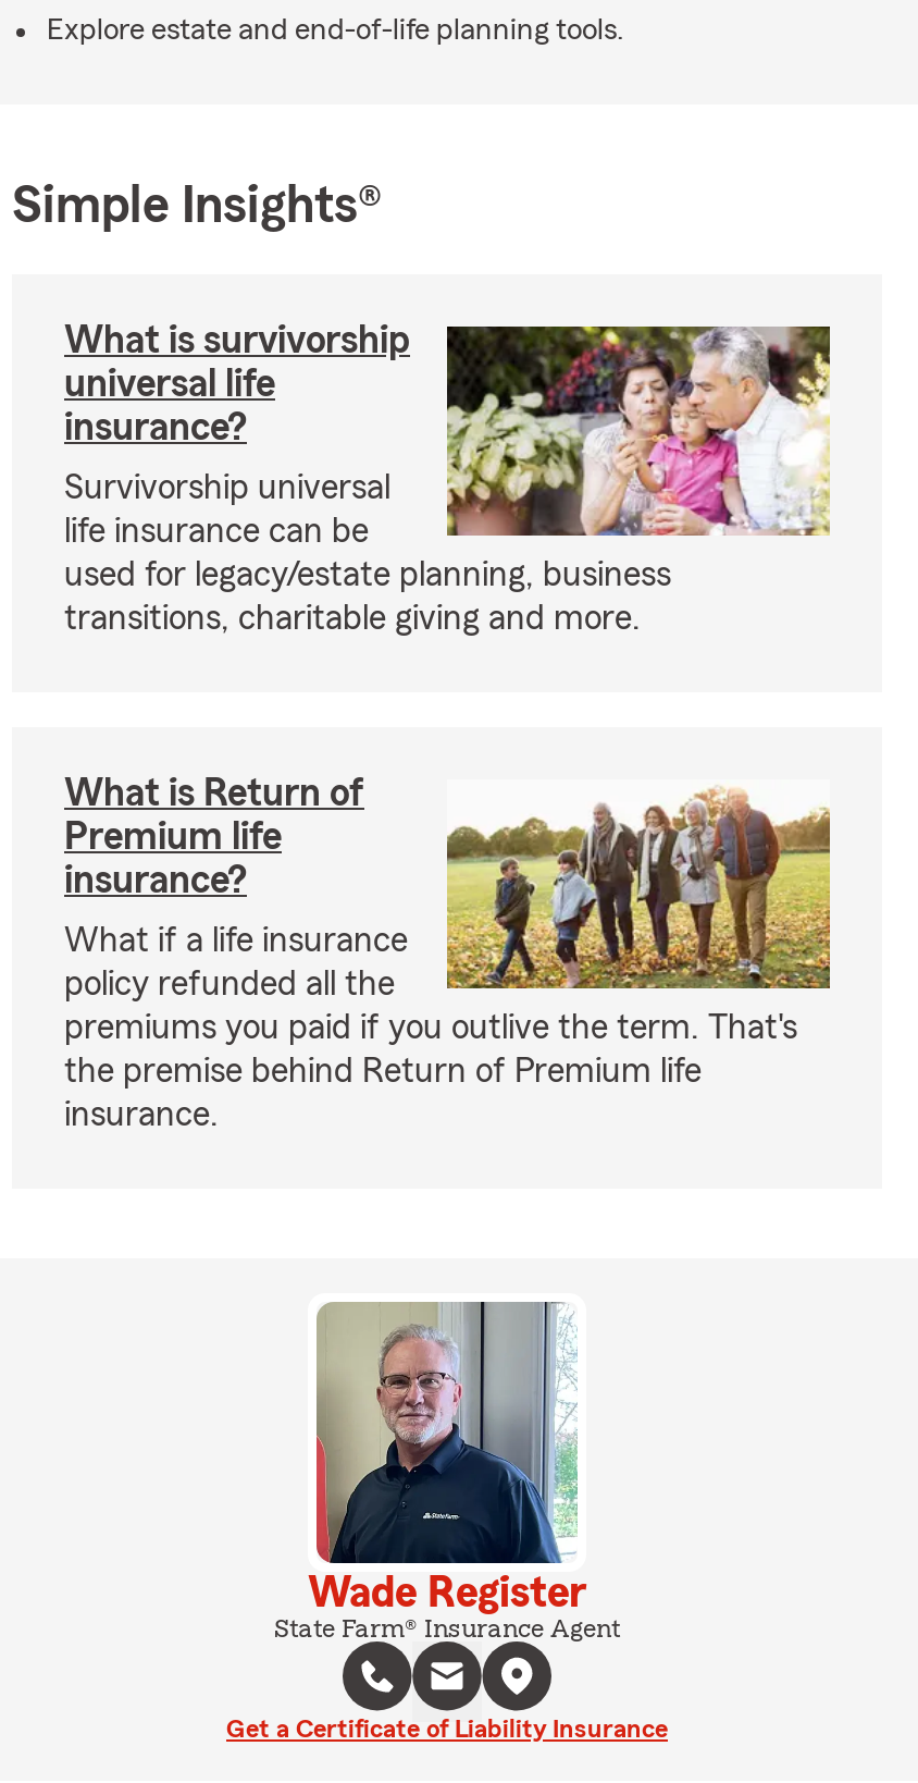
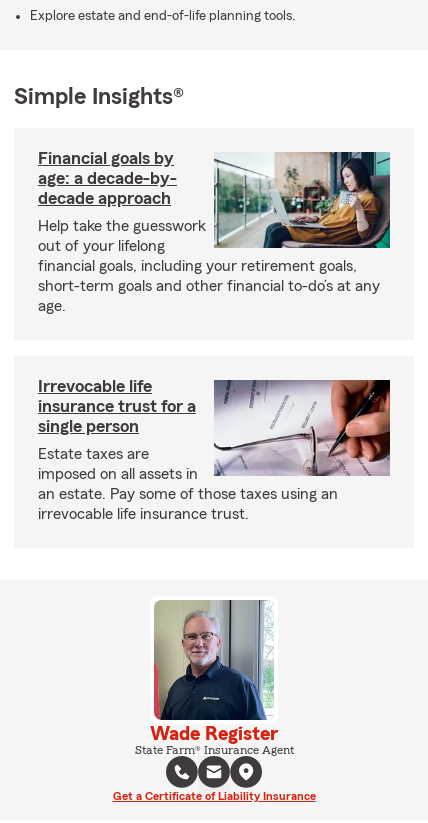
- What is survivorship
- universal life
- insurance?
+ Financial goals by
+ age: a decade-by-
+ decade approach

- [image]
- Survivorship universal
- life insurance can be
- used for legacy/estate planning, business
- transitions, charitable giving and more.
+ [image]
+ Help take the guesswork
+ out of your lifelong
+ financial goals, including your retirement goals,
+ short-term goals and other financial to-do’s at any
+ age.

- What is Return of
- Premium life
- insurance?
+ Irrevocable life
+ insurance trust for a
+ single person

- [image]
- What if a life insurance
- policy refunded all the
- premiums you paid if you outlive the term. That's
- the premise behind Return of Premium life
- insurance.
+ [image]
+ Estate taxes are
+ imposed on all assets in
+ an estate. Pay some of those taxes using an
+ irrevocable life insurance trust.
